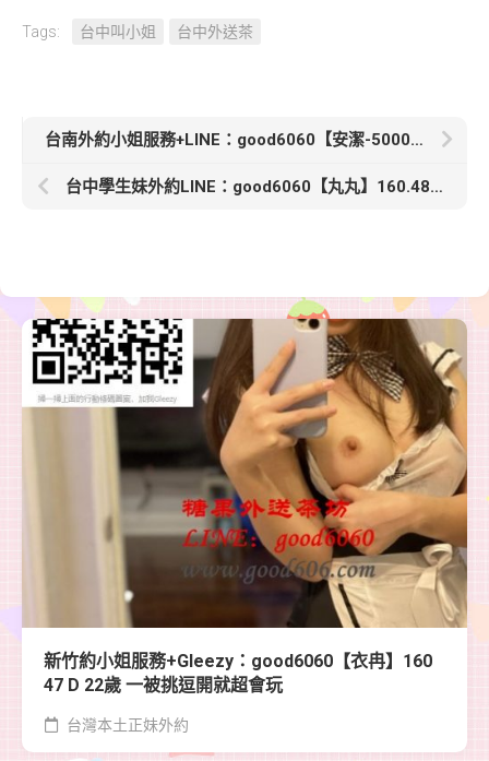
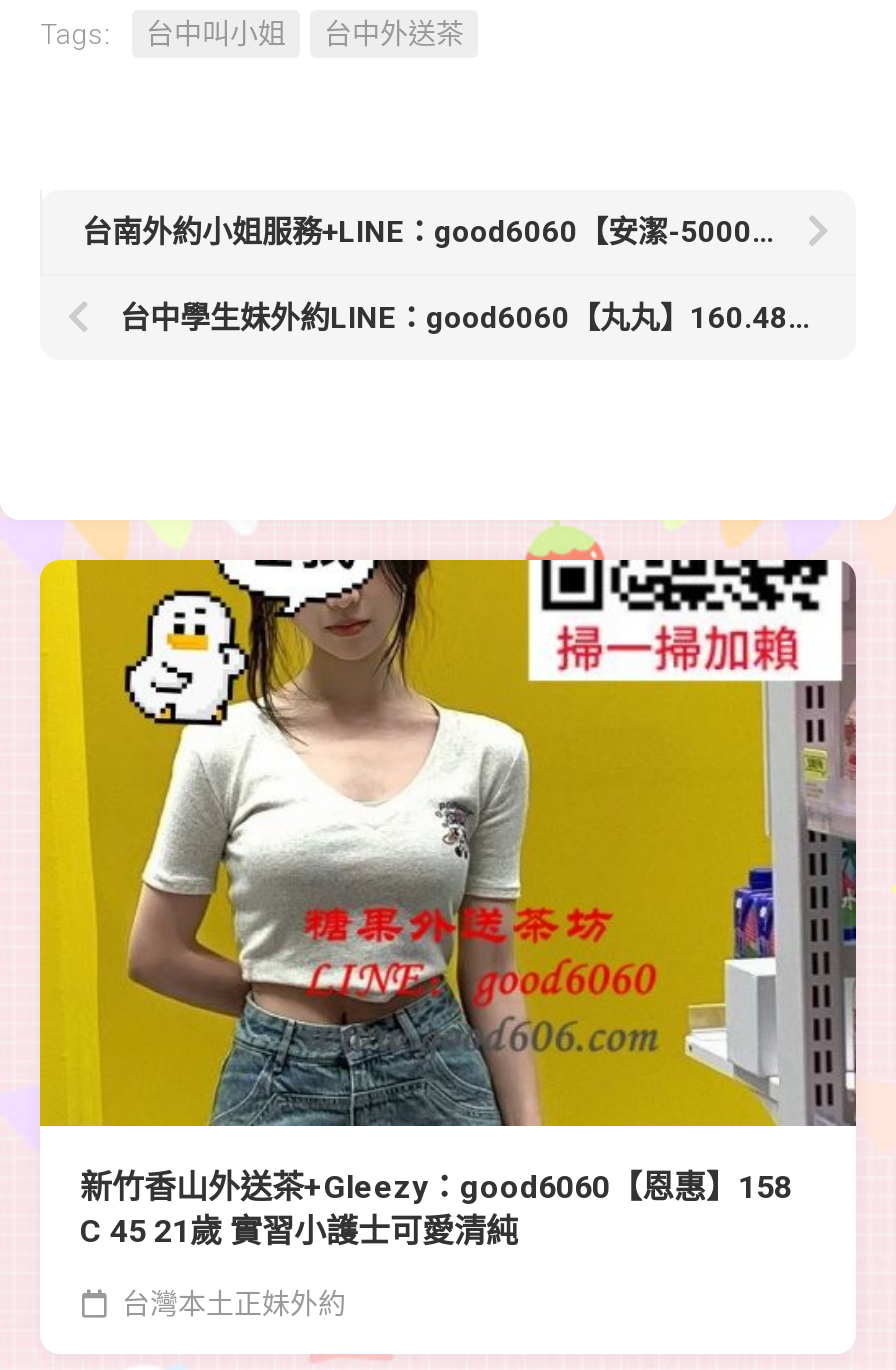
- [image]
- 新竹約小姐服務+Gleezy：good6060【衣冉】160
+ [image]
+ 新竹香山外送茶+Gleezy：good6060【恩惠】158

- 47 D 22歲 一被挑逗開就超會玩
+ C 45 21歲 實習小護士可愛清純
